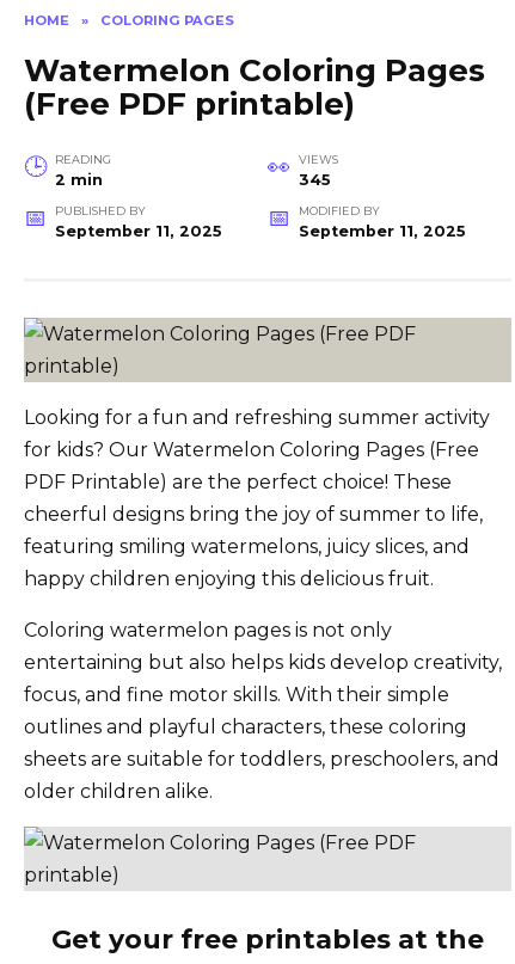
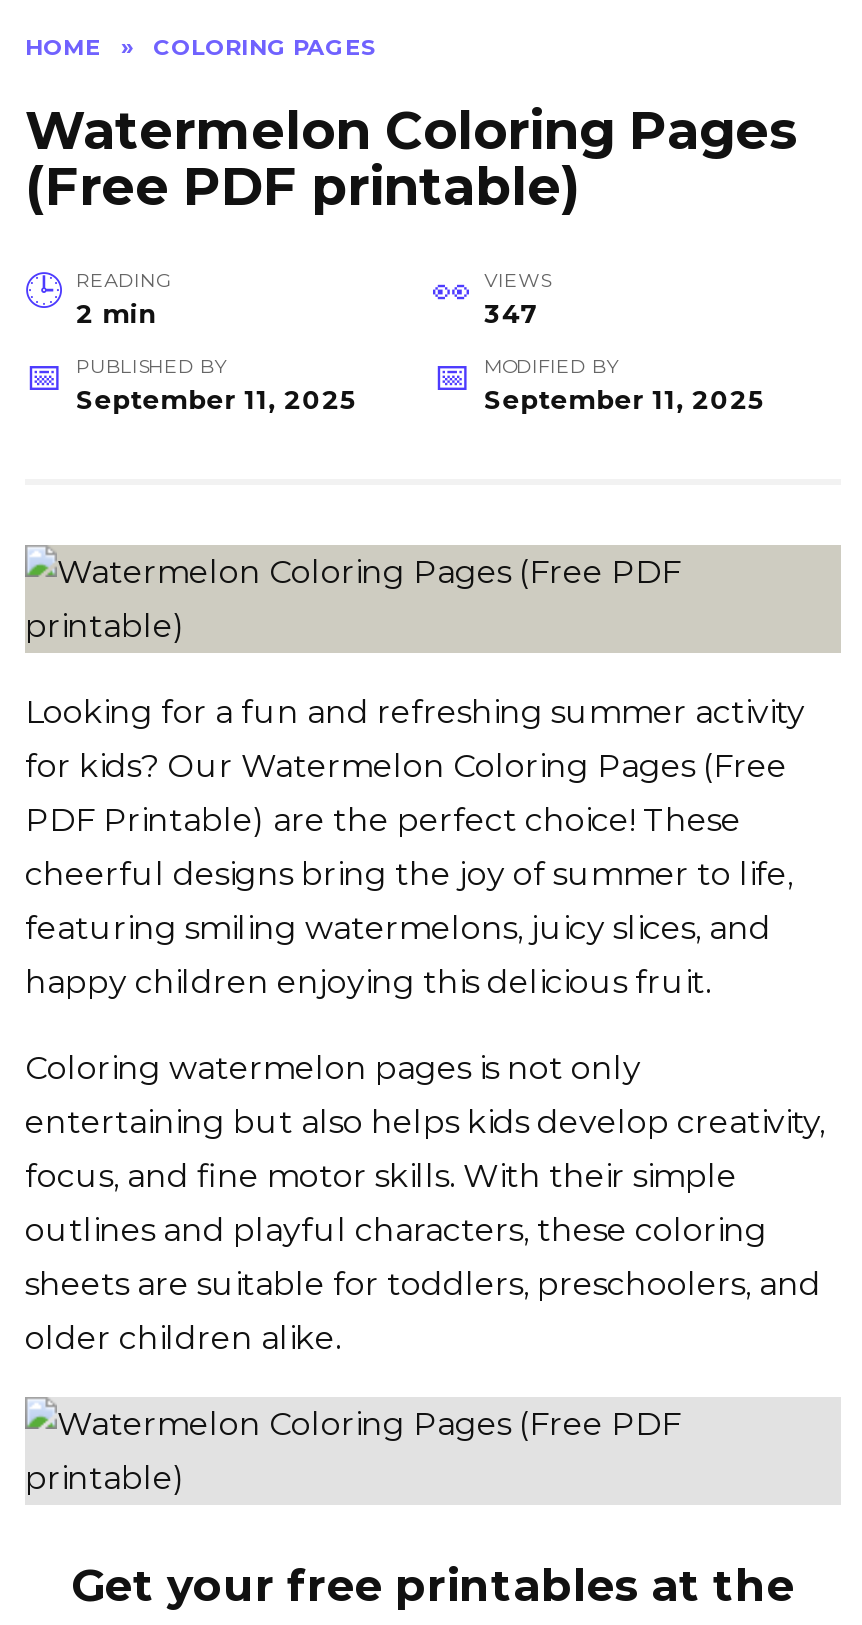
- 345
+ 347
